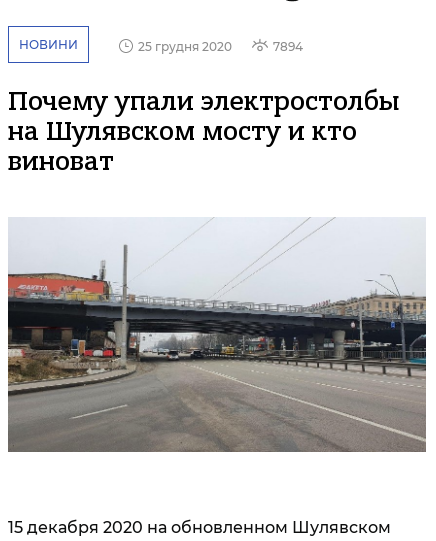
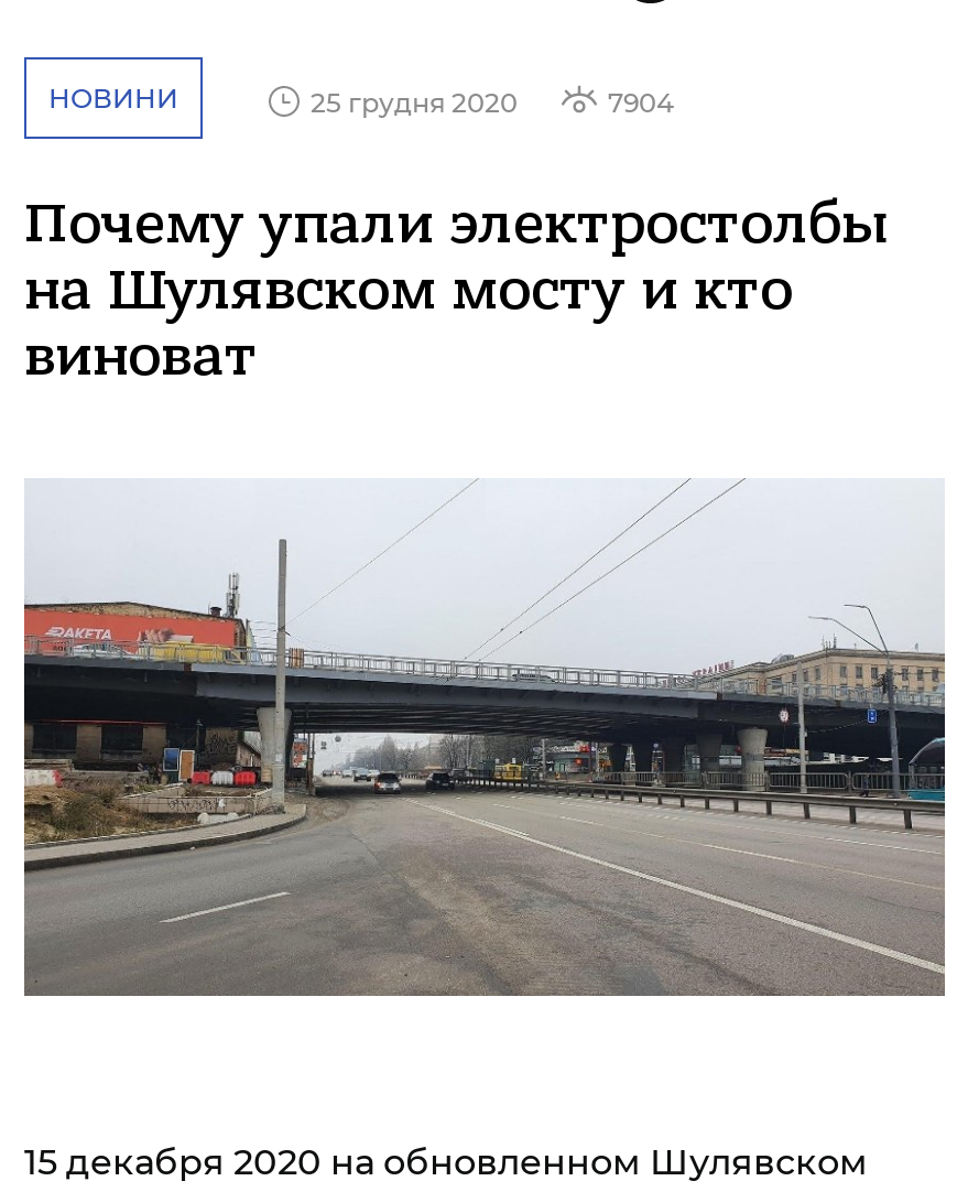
- 7894
+ 7904
